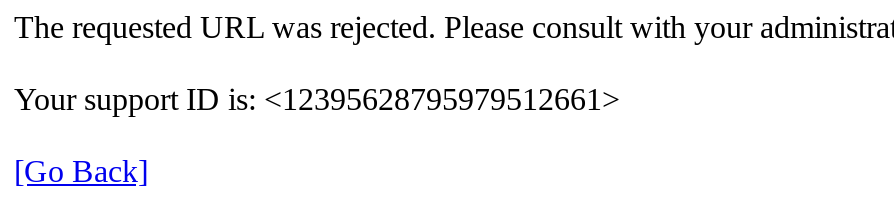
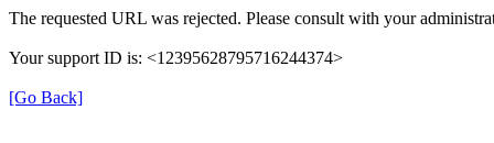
- Your support ID is: <12395628795979512661>
+ Your support ID is: <12395628795716244374>
